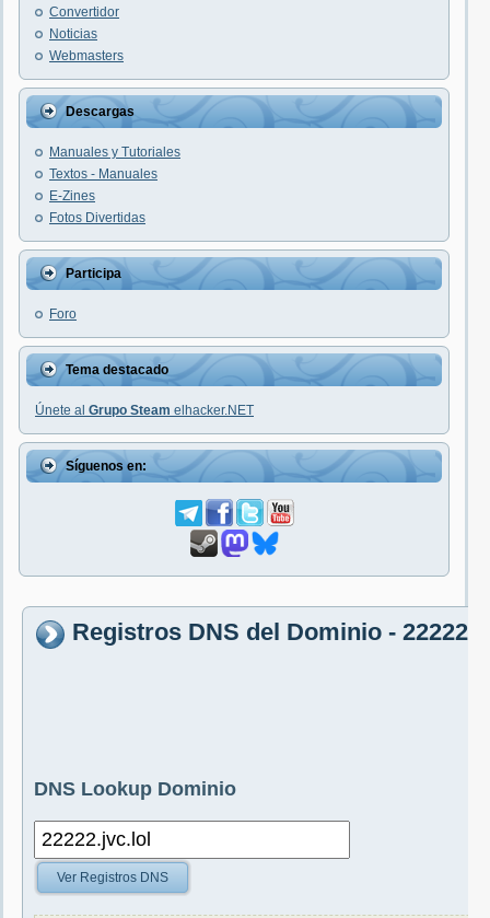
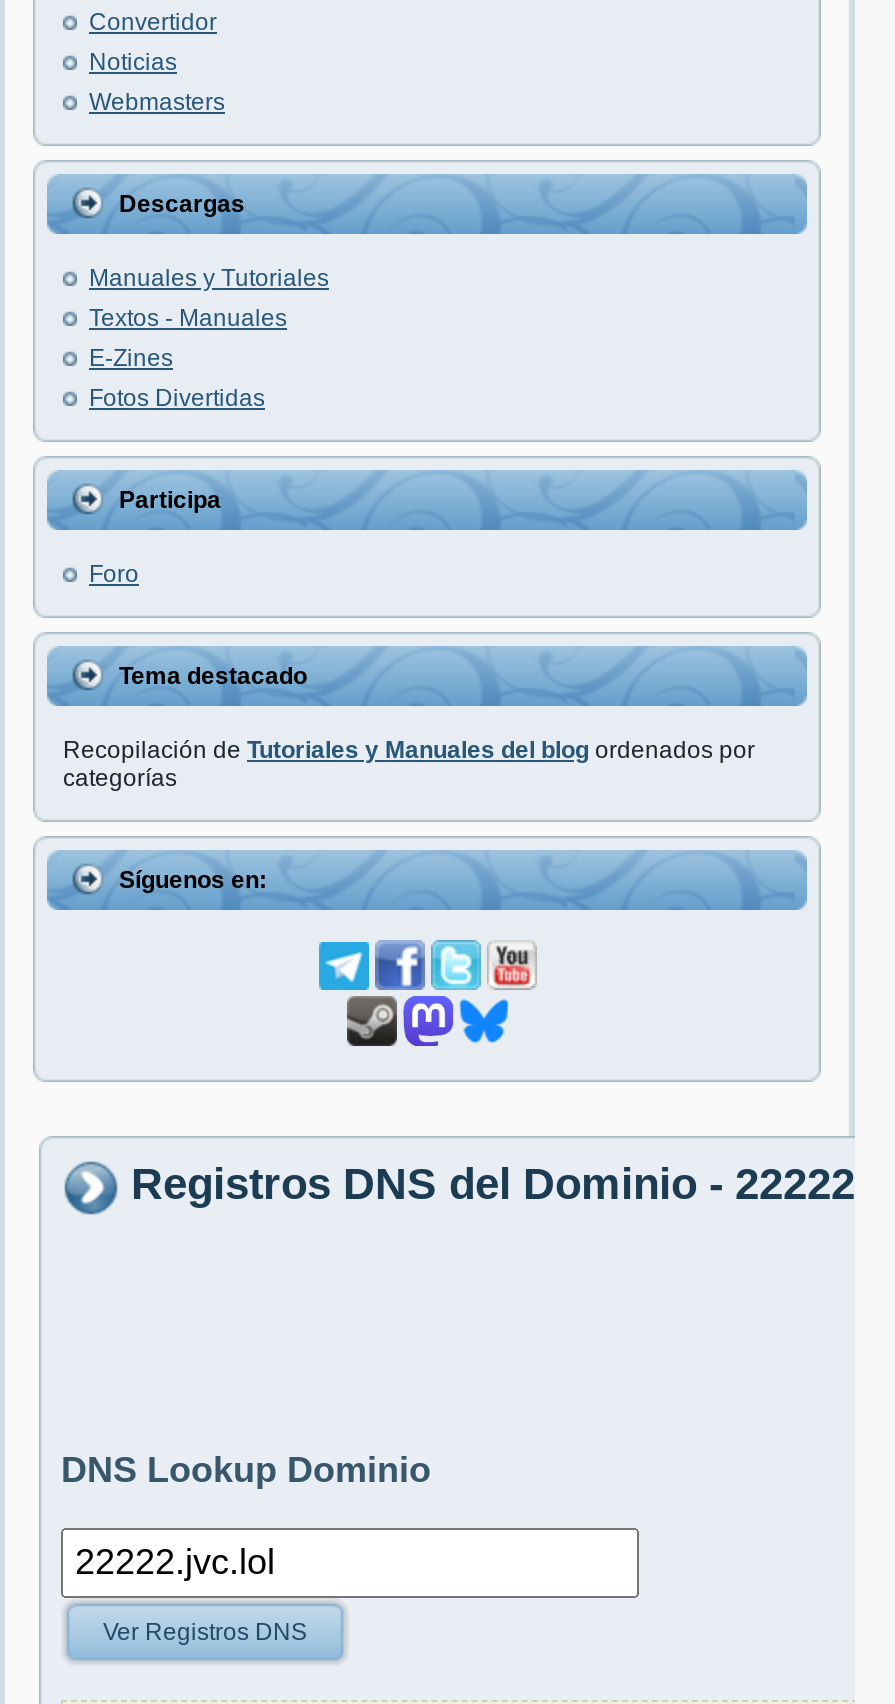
- Únete al Grupo Steam elhacker.NET
+ Recopilación de Tutoriales y Manuales del blog ordenados por
+ categorías
